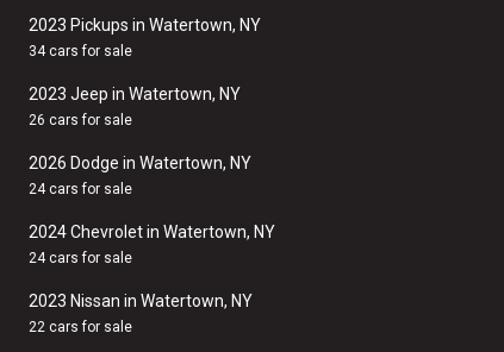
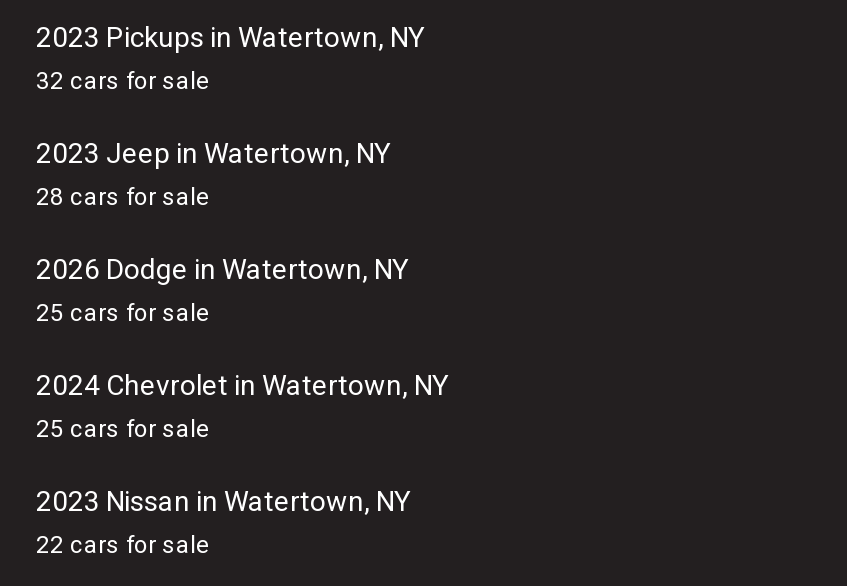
- 34 cars for sale
+ 32 cars for sale

- 26 cars for sale
+ 28 cars for sale

- 24 cars for sale
+ 25 cars for sale

- 24 cars for sale
+ 25 cars for sale
